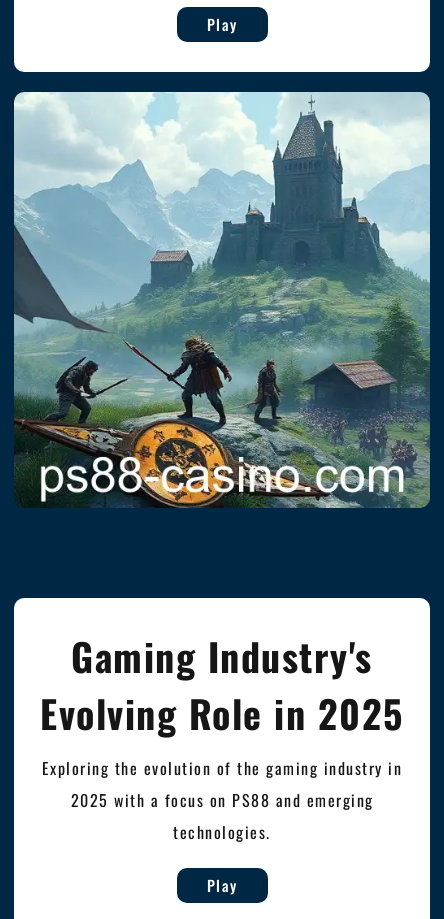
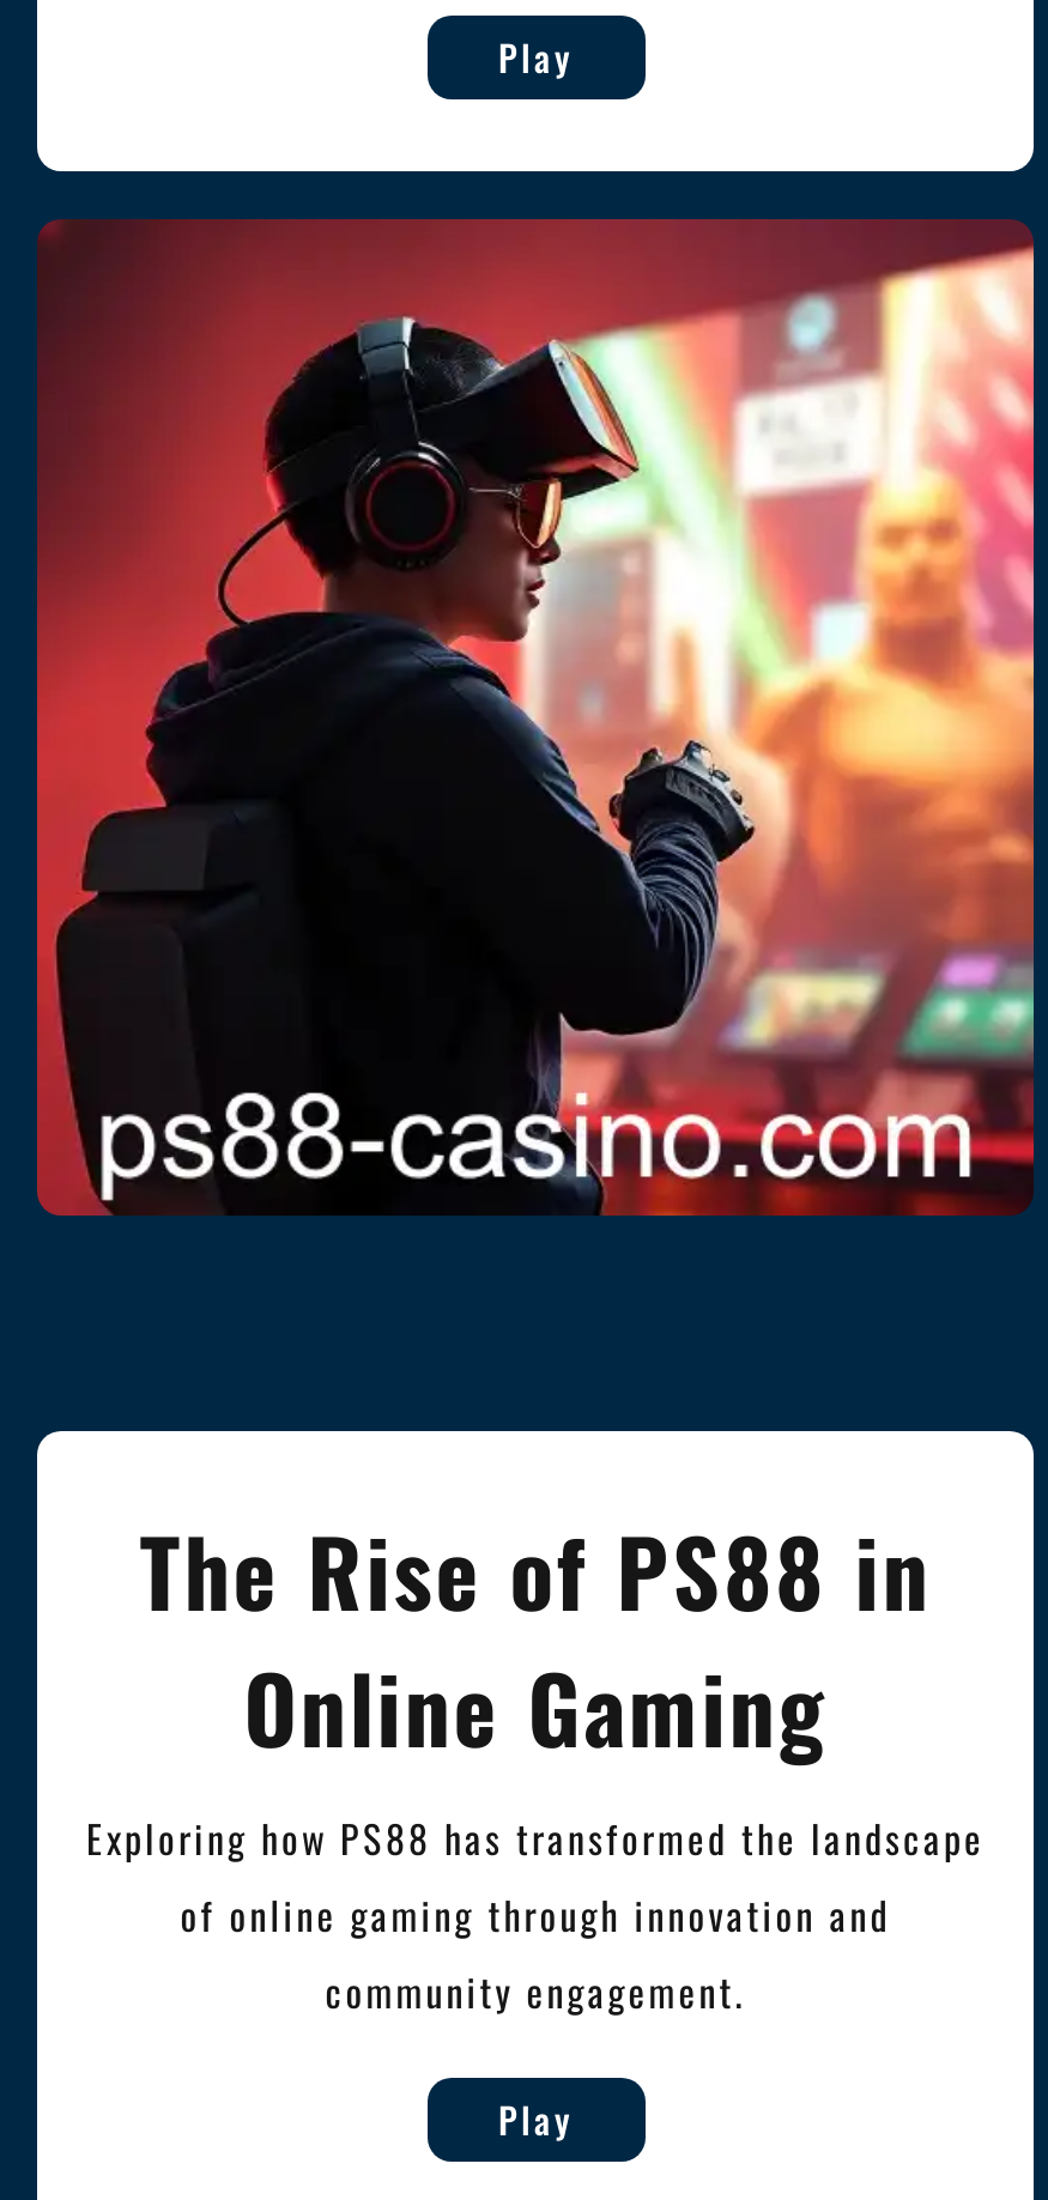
- [image]
+ [image]

- Gaming Industry's
- Evolving Role in 2025
- Exploring the evolution of the gaming industry in
- 2025 with a focus on PS88 and emerging
- technologies.
+ The Rise of PS88 in
+ Online Gaming
+ Exploring how PS88 has transformed the landscape
+ of online gaming through innovation and
+ community engagement.
